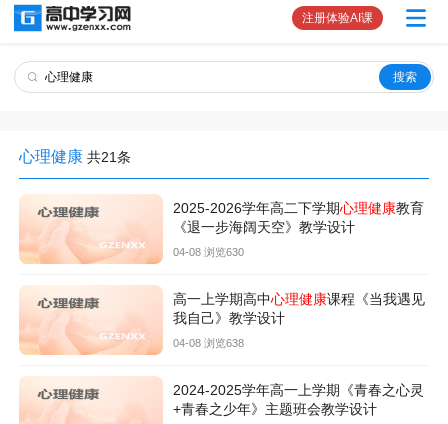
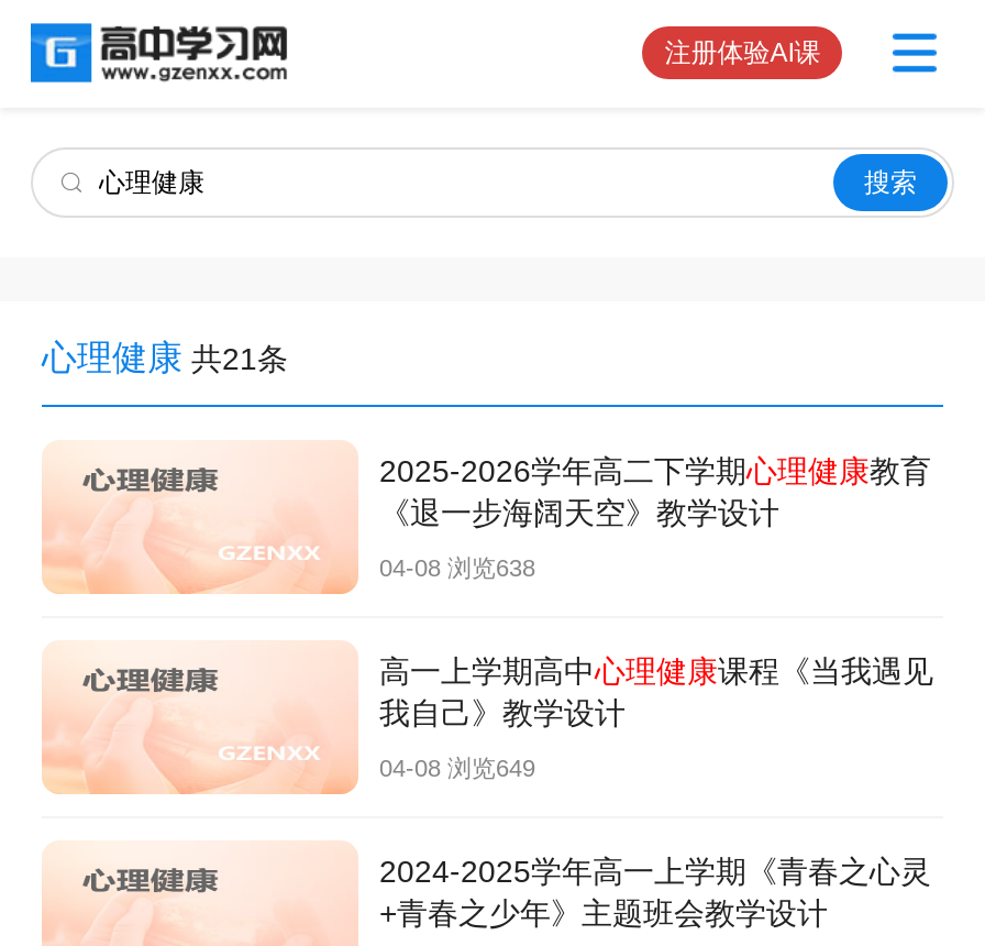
- 04-08 浏览630
+ 04-08 浏览638

- 04-08 浏览638
+ 04-08 浏览649
